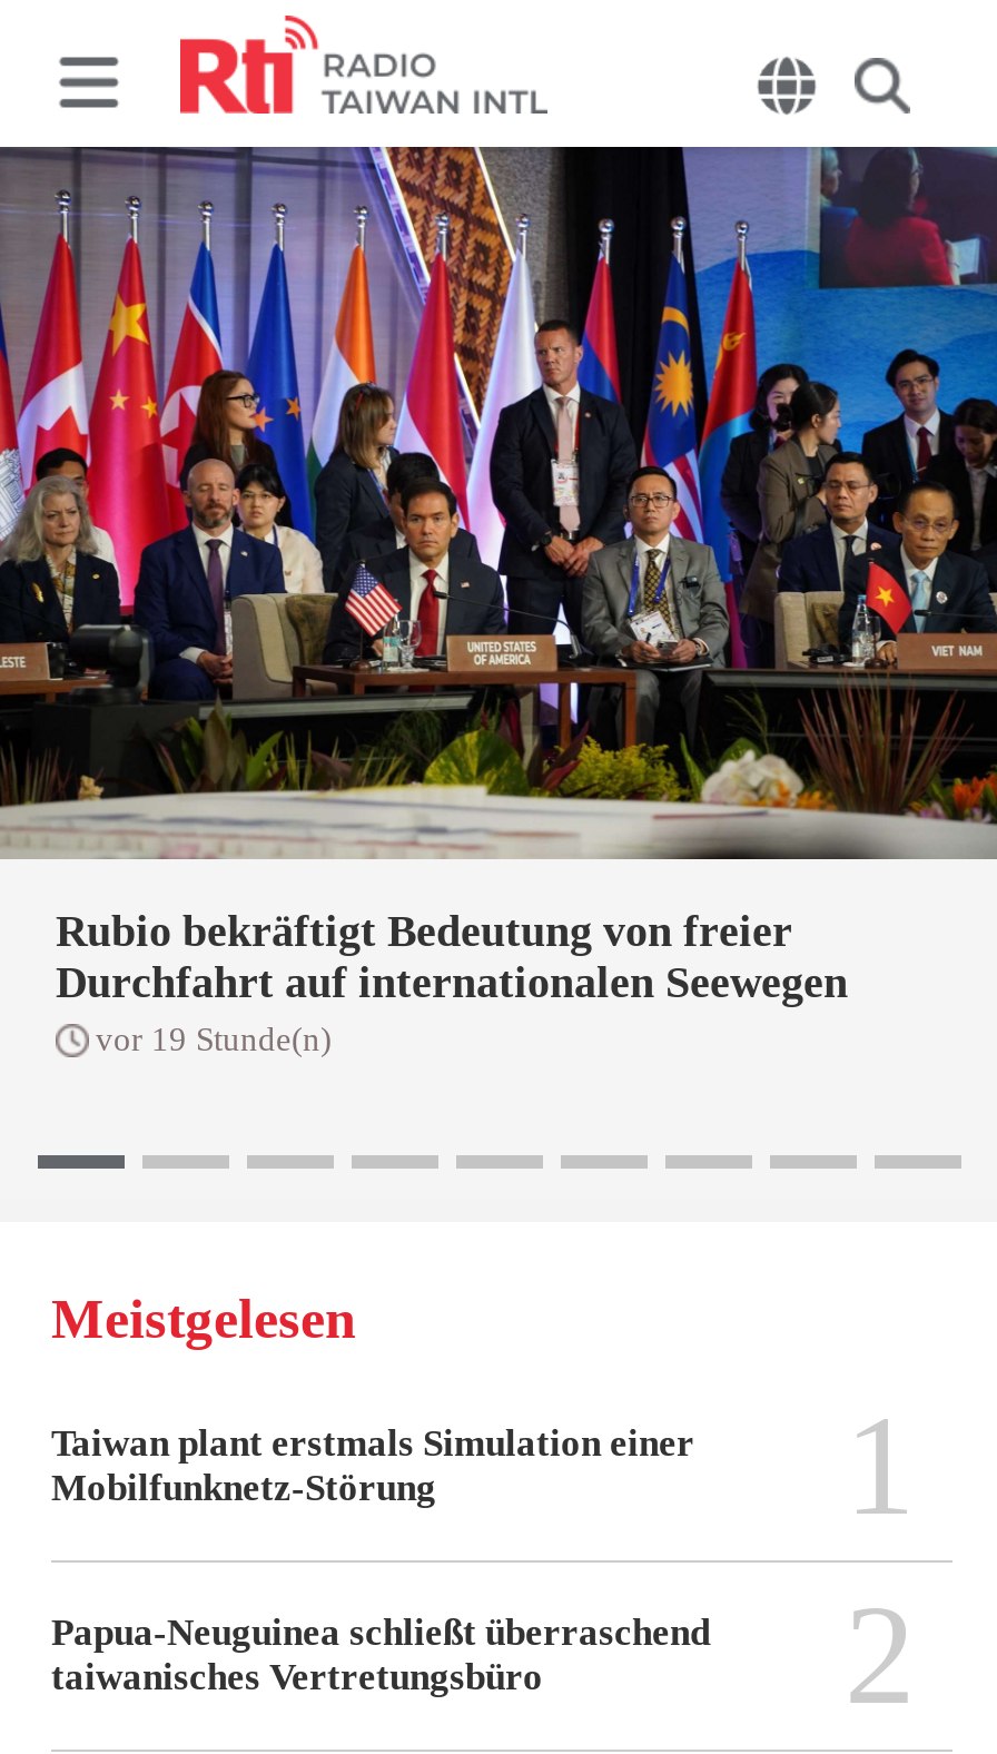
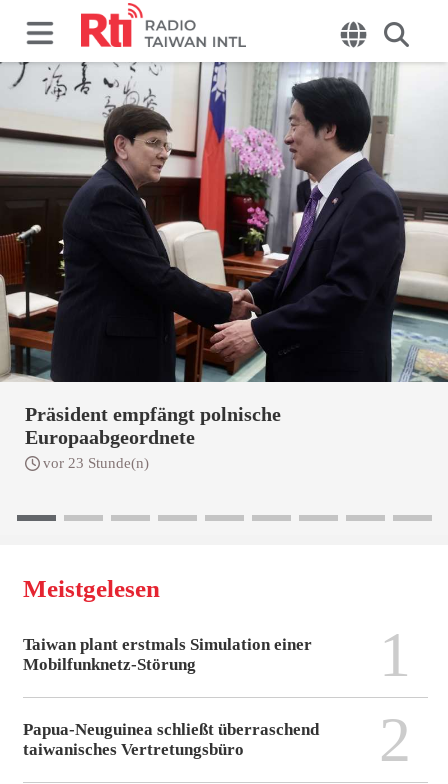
- [image]
- Rubio bekräftigt Bedeutung von freier
- Durchfahrt auf internationalen Seewegen
- vor 19 Stunde(n)
+ [image]
+ Präsident empfängt polnische
+ Europaabgeordnete
+ vor 23 Stunde(n)
